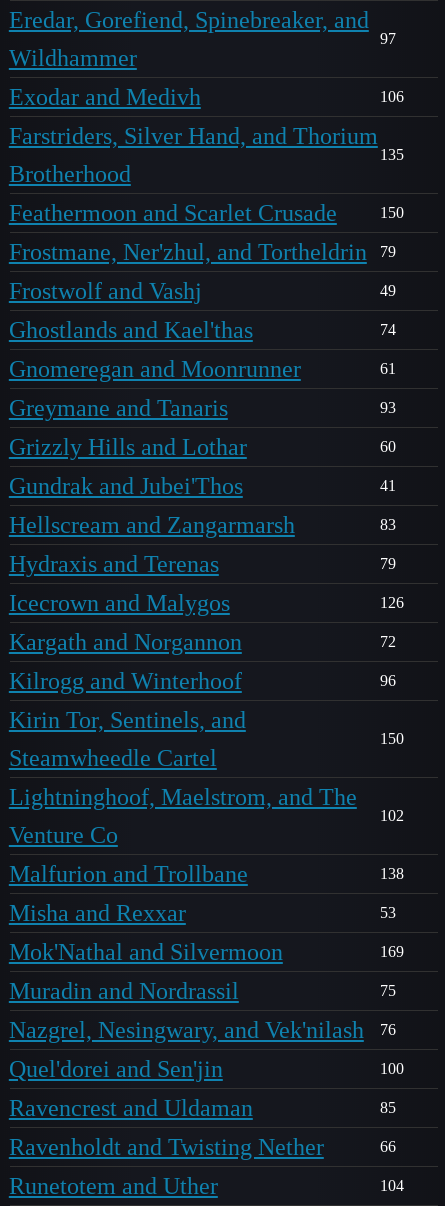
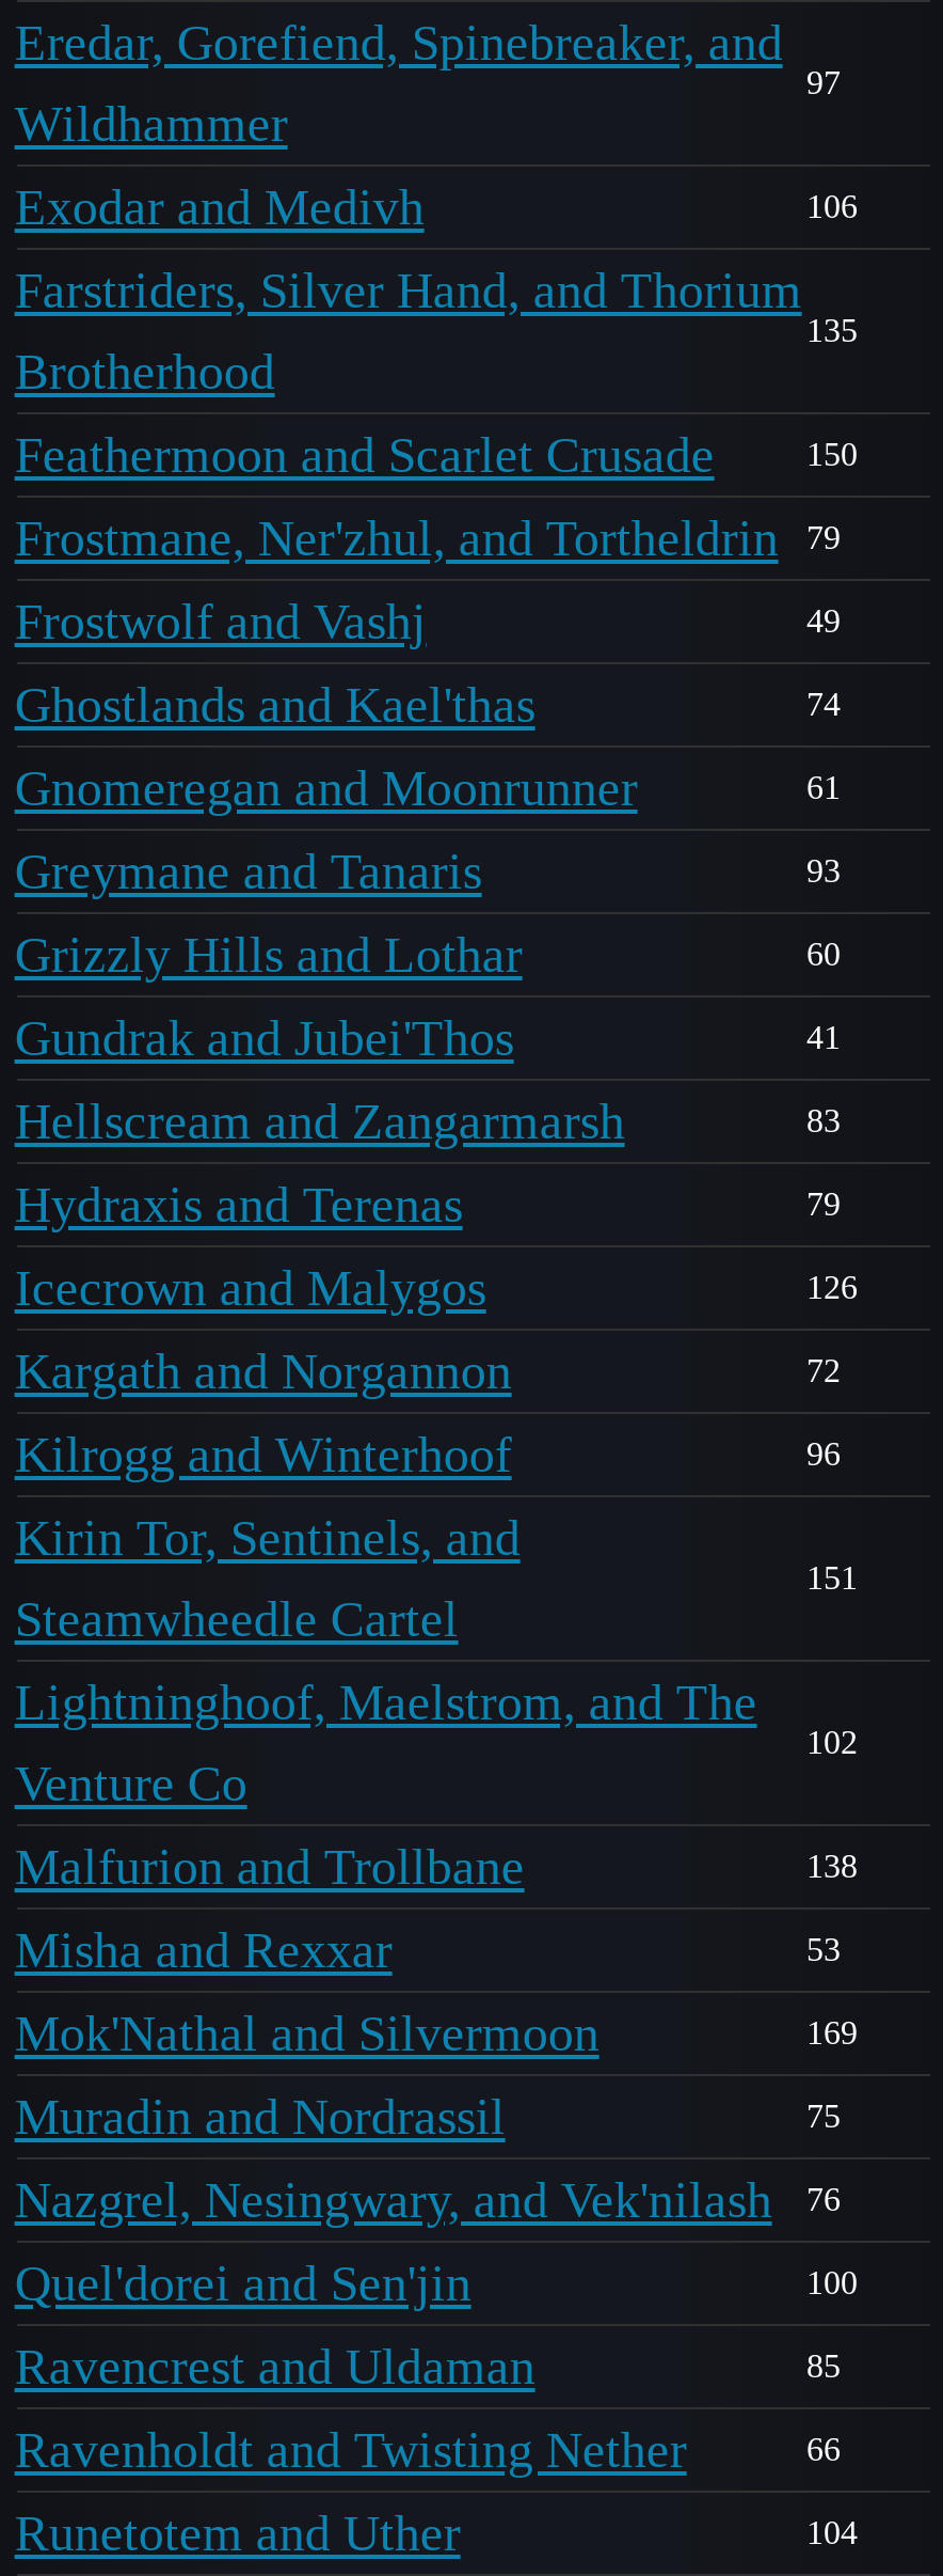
- 150
+ 151
